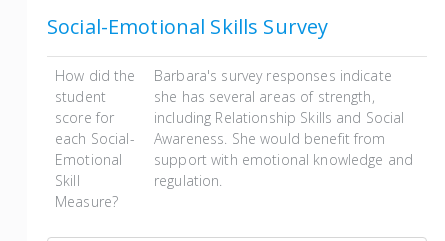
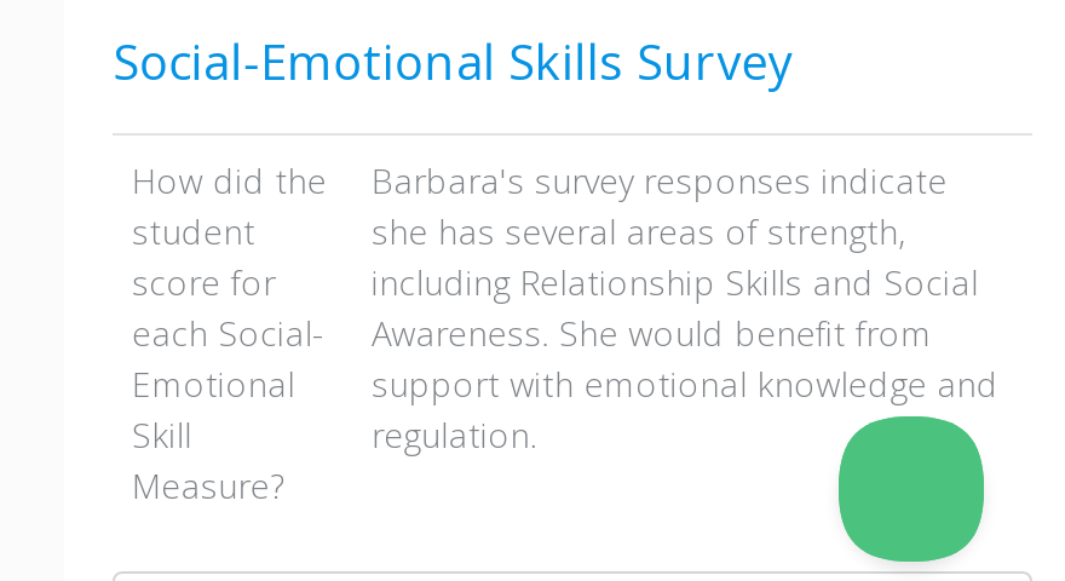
+ [image]
